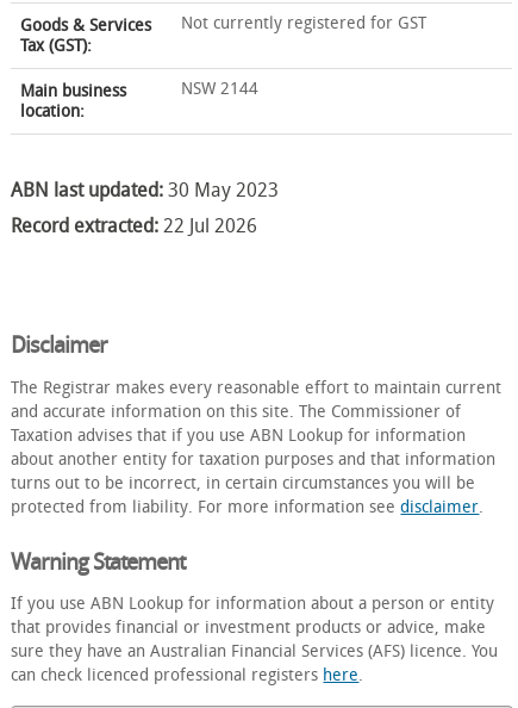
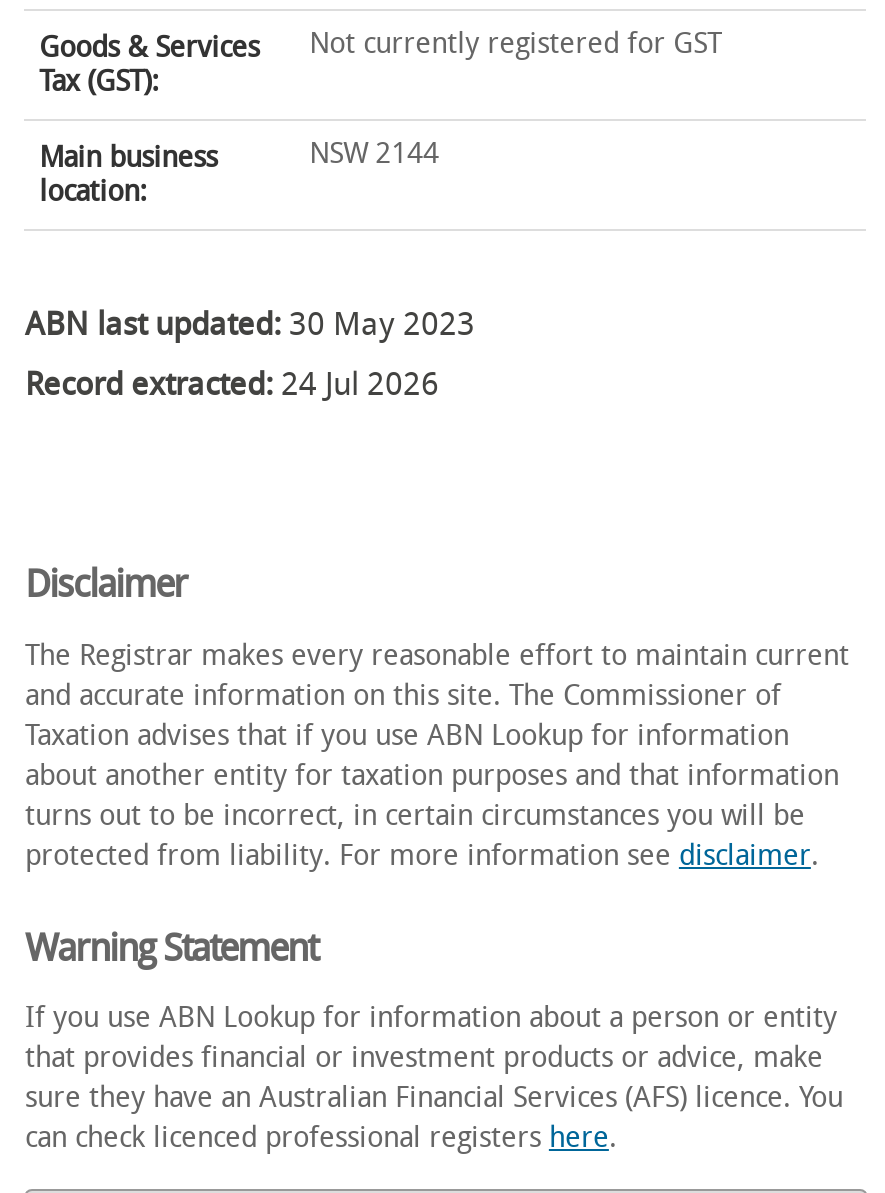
- Record extracted: 22 Jul 2026
+ Record extracted: 24 Jul 2026
